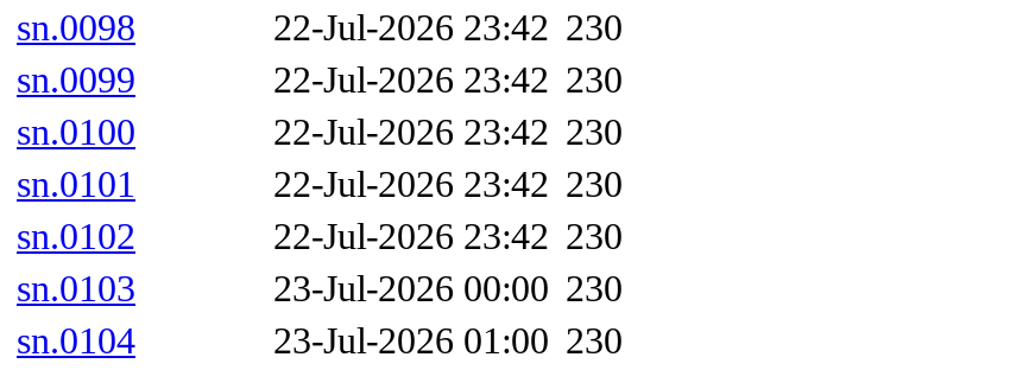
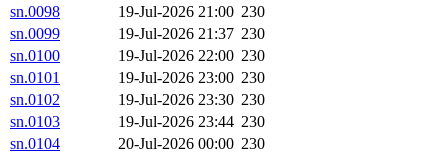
- 22-Jul-2026 23:42 230
+ 19-Jul-2026 21:00 230

- 22-Jul-2026 23:42 230
+ 19-Jul-2026 21:37 230

- 22-Jul-2026 23:42 230
+ 19-Jul-2026 22:00 230

- 22-Jul-2026 23:42 230
+ 19-Jul-2026 23:00 230

- 22-Jul-2026 23:42 230
+ 19-Jul-2026 23:30 230

- 23-Jul-2026 00:00 230
+ 19-Jul-2026 23:44 230

- 23-Jul-2026 01:00 230
+ 20-Jul-2026 00:00 230
